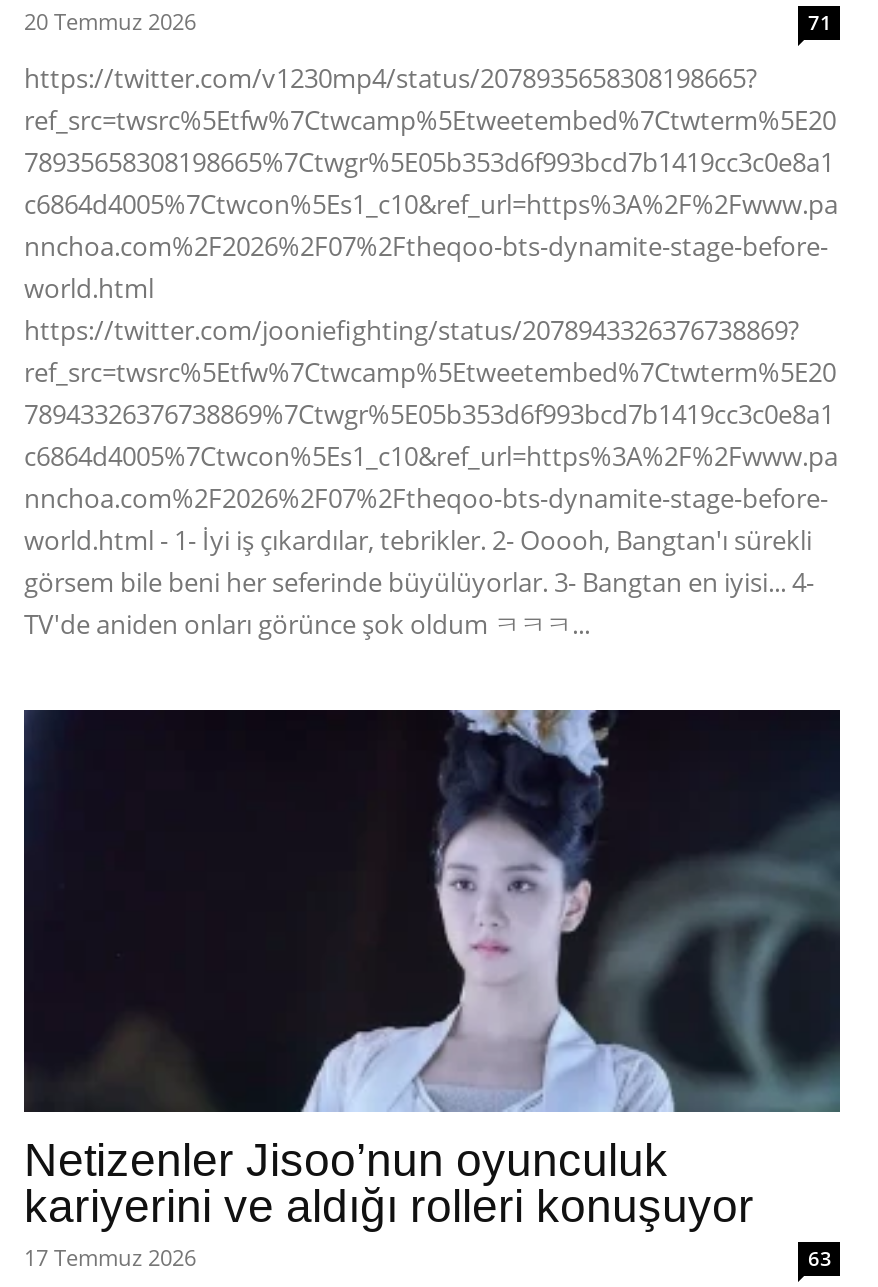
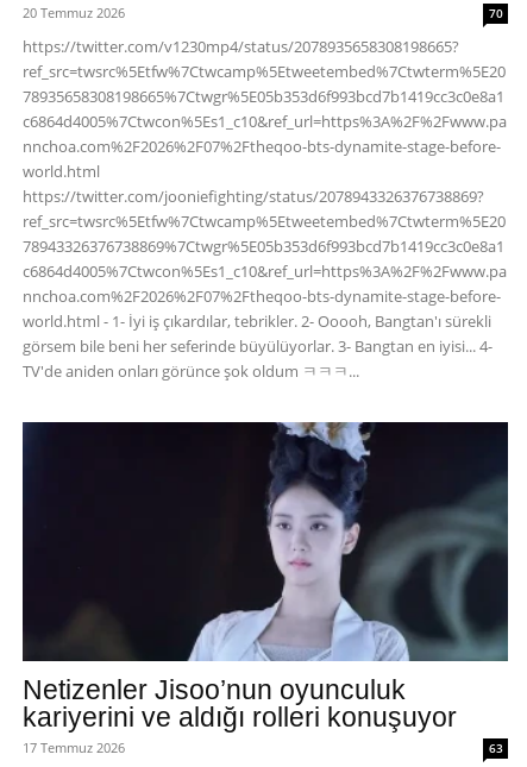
- 71
+ 70
